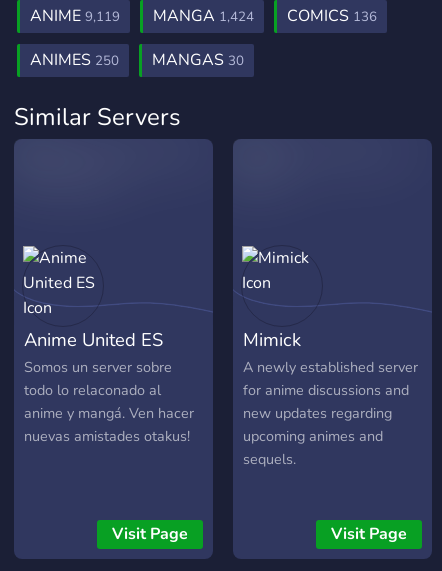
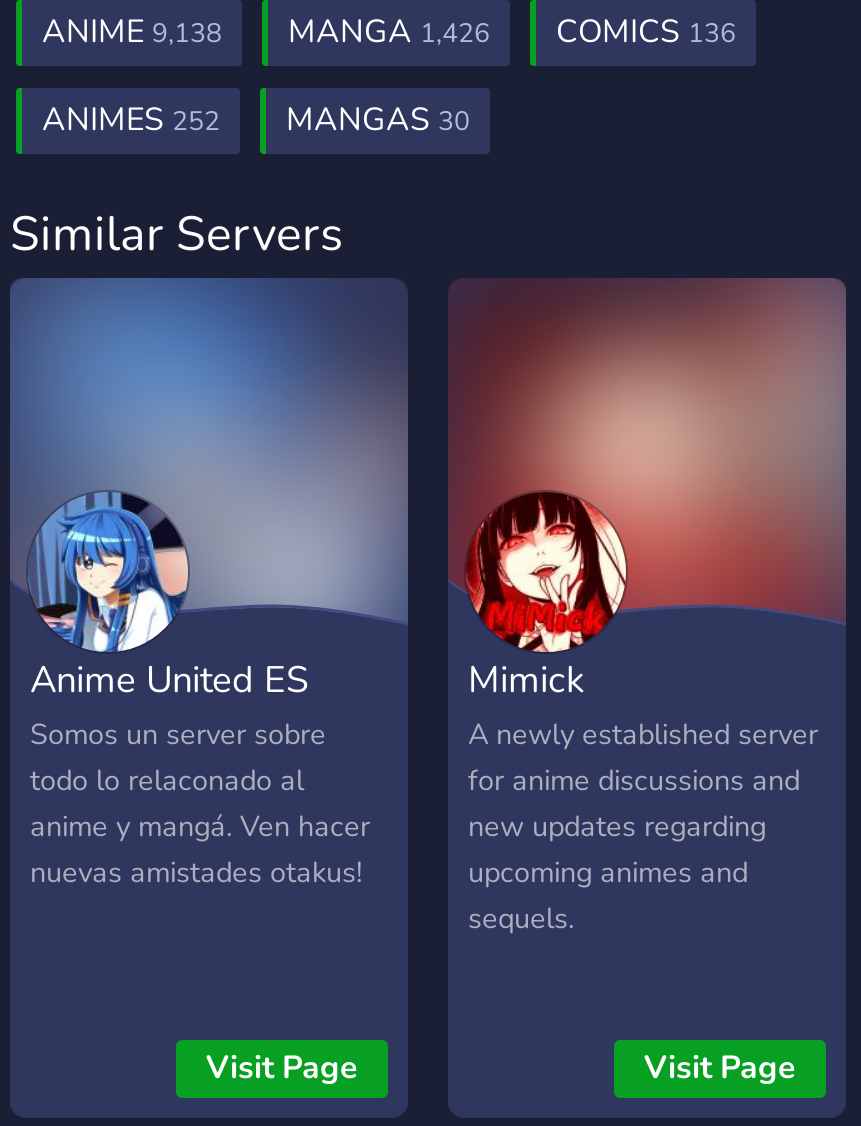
- ANIME 9,119
+ ANIME 9,138

- MANGA 1,424
+ MANGA 1,426

- ANIMES 250 MANGAS 30
+ ANIMES 252 MANGAS 30

+ [image]

+ [image]
